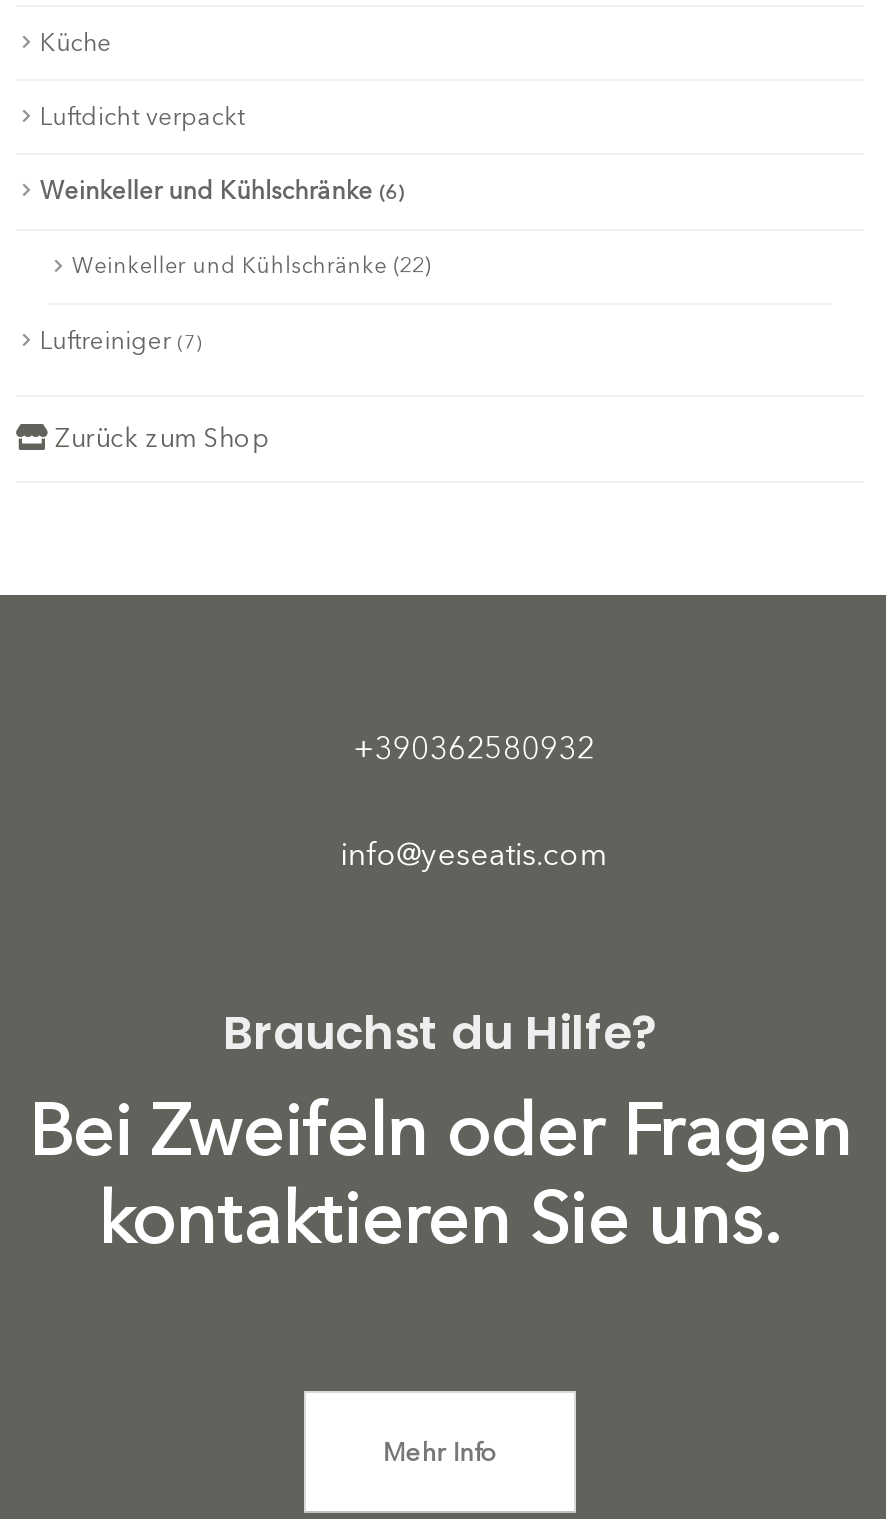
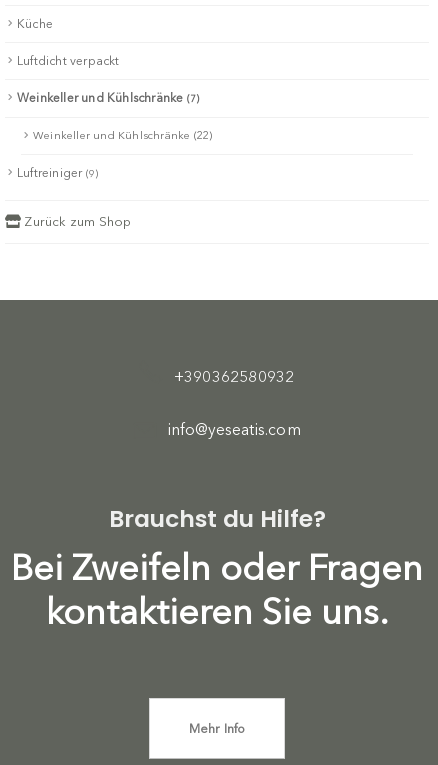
- Weinkeller und Kühlschränke (6)
+ Weinkeller und Kühlschränke (7)

- Luftreiniger (7)
+ Luftreiniger (9)
